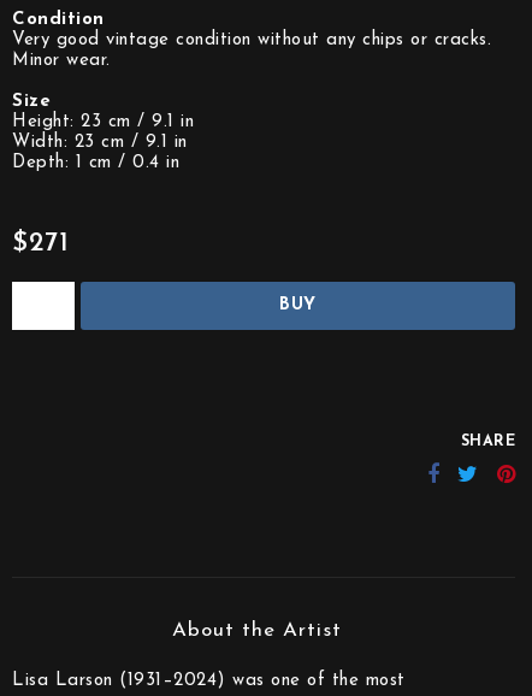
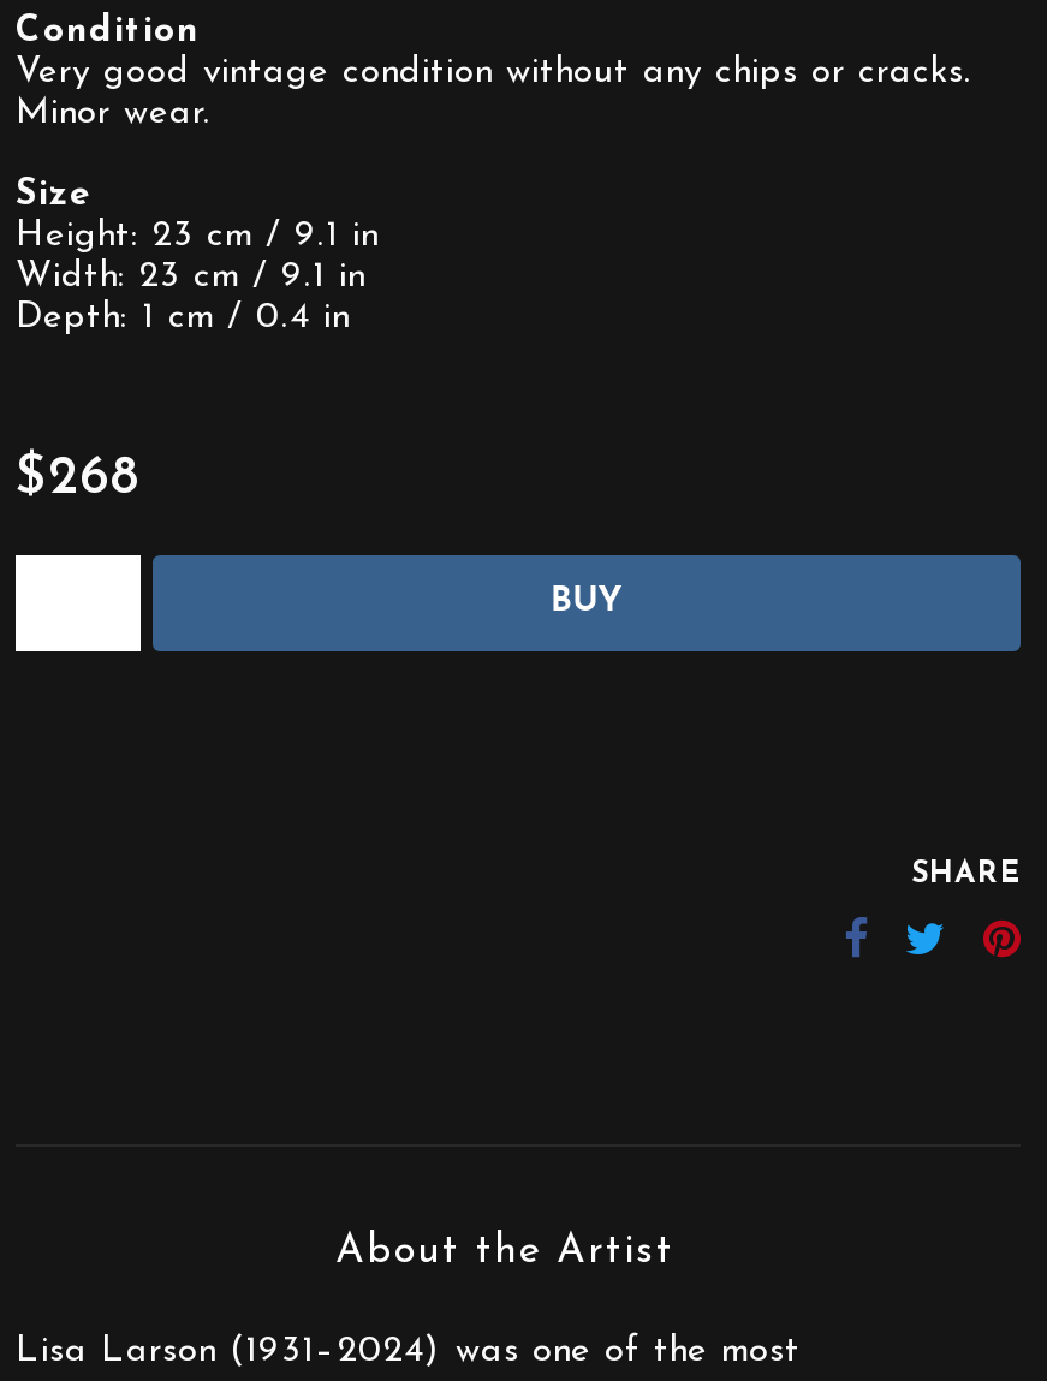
- $271
+ $268
